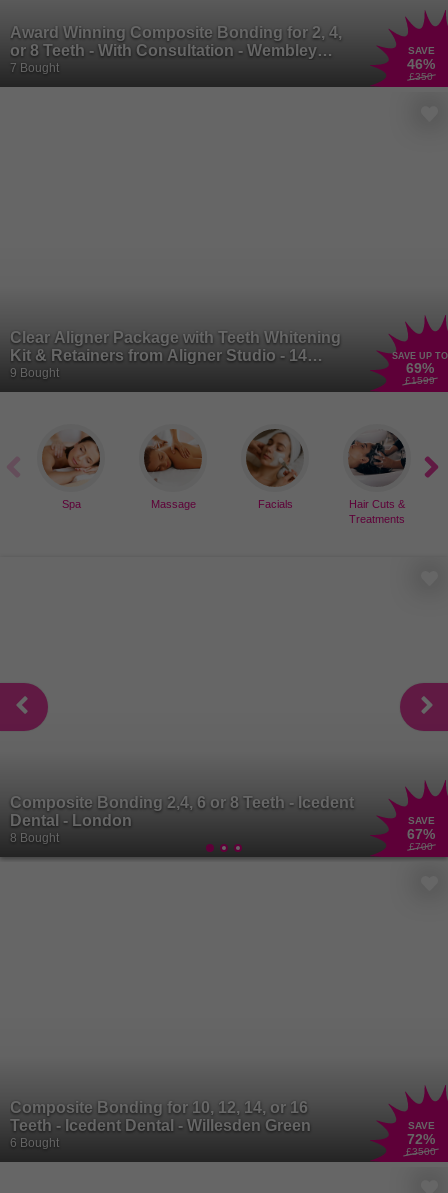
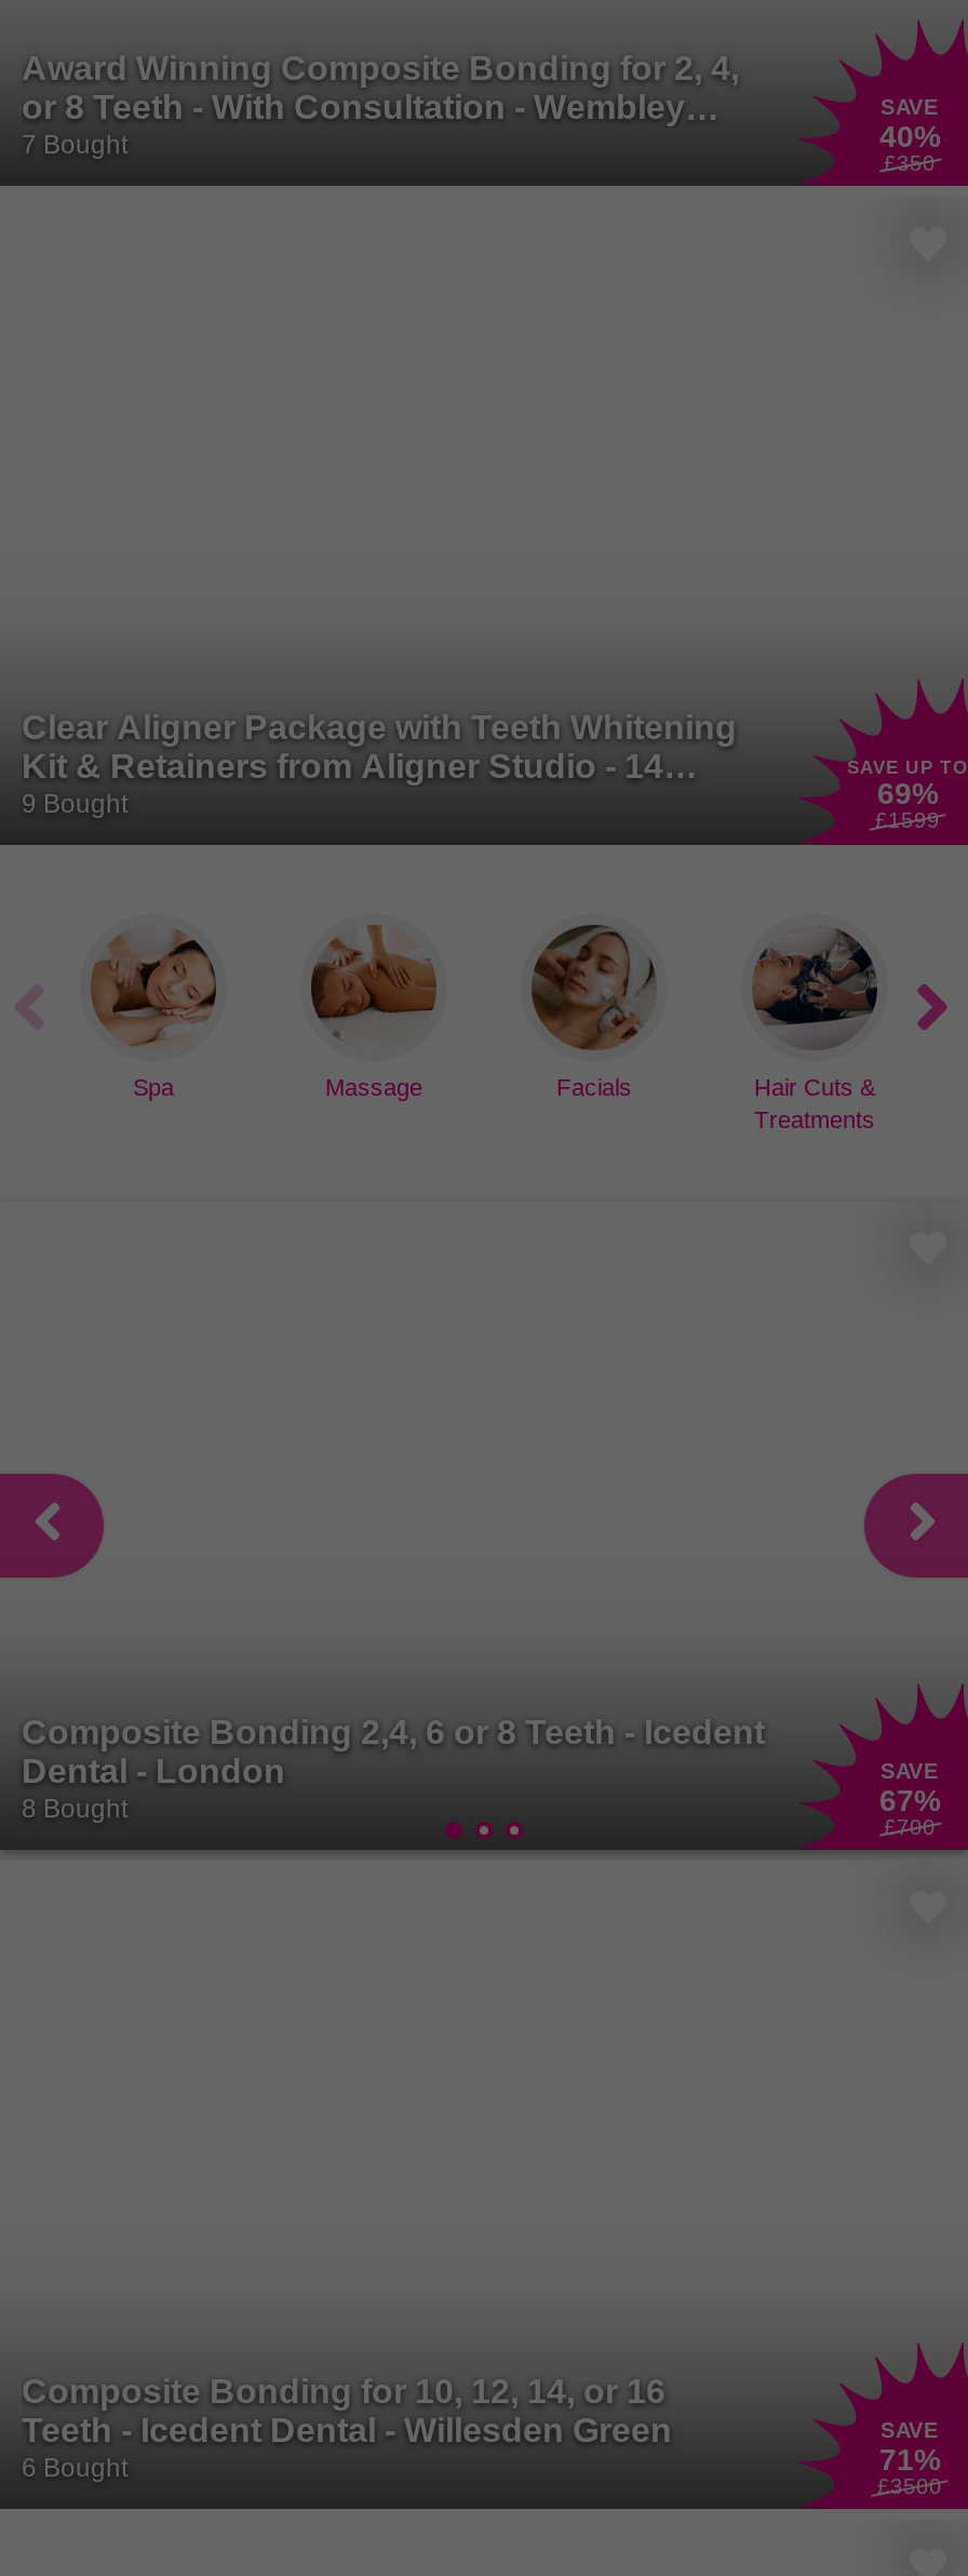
- 46%
+ 40%

- 72%
+ 71%
